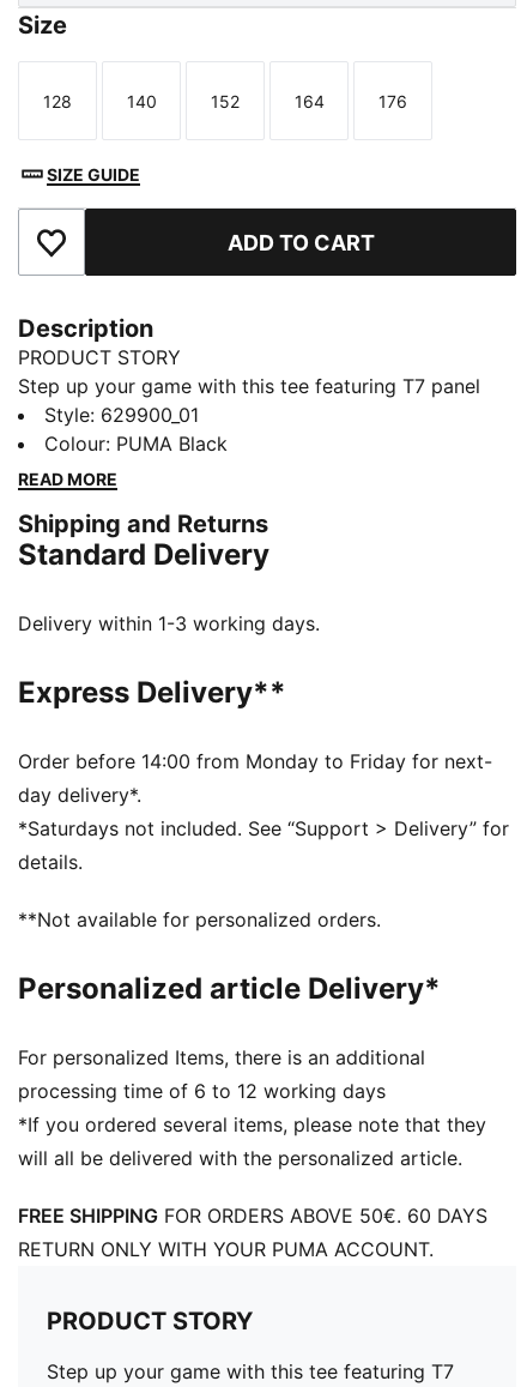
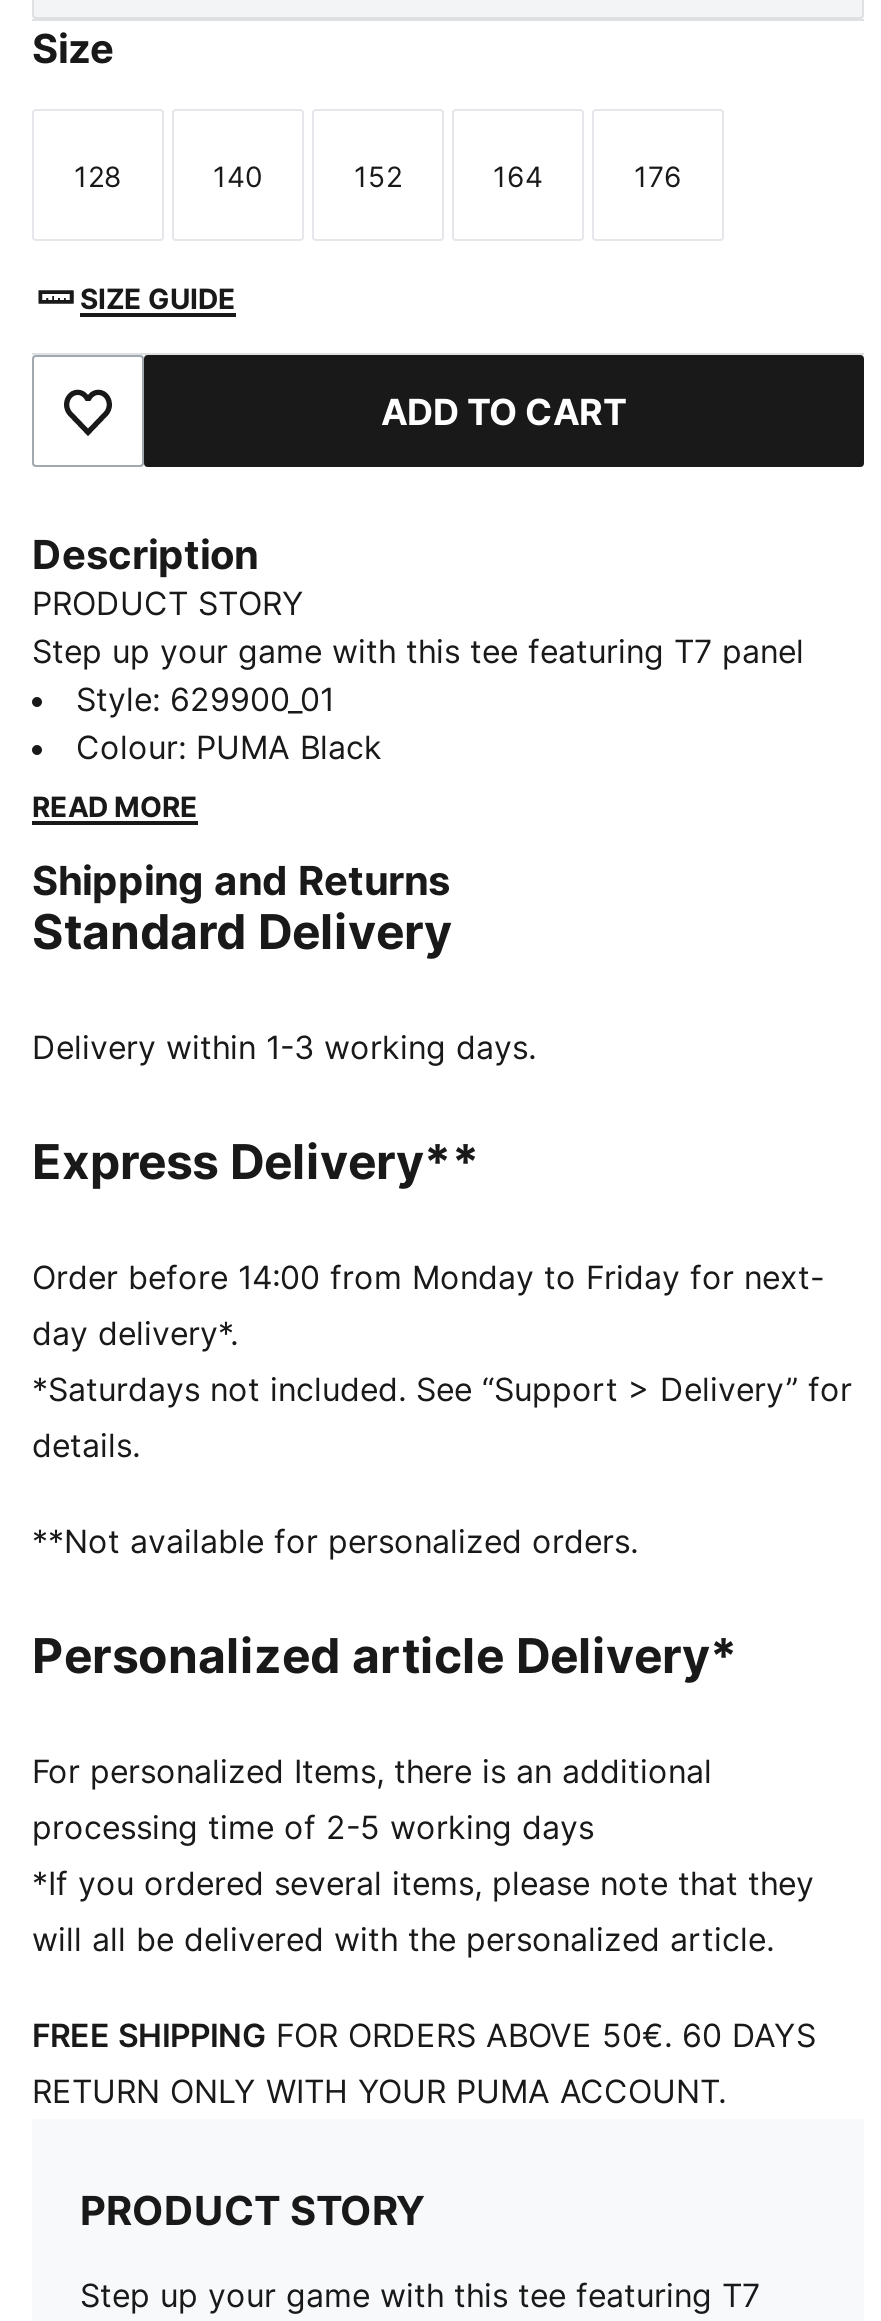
- processing time of 6 to 12 working days
+ processing time of 2-5 working days
